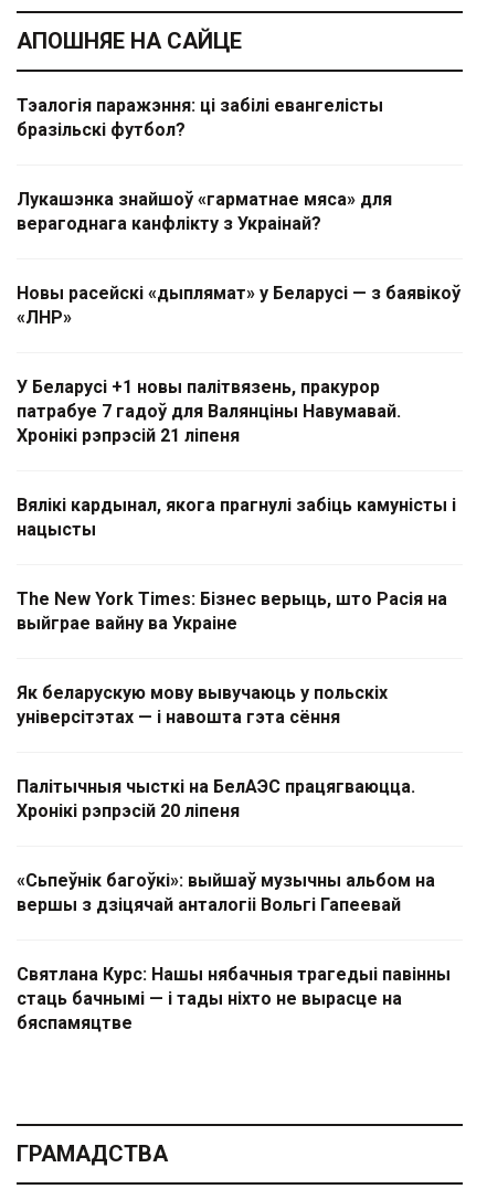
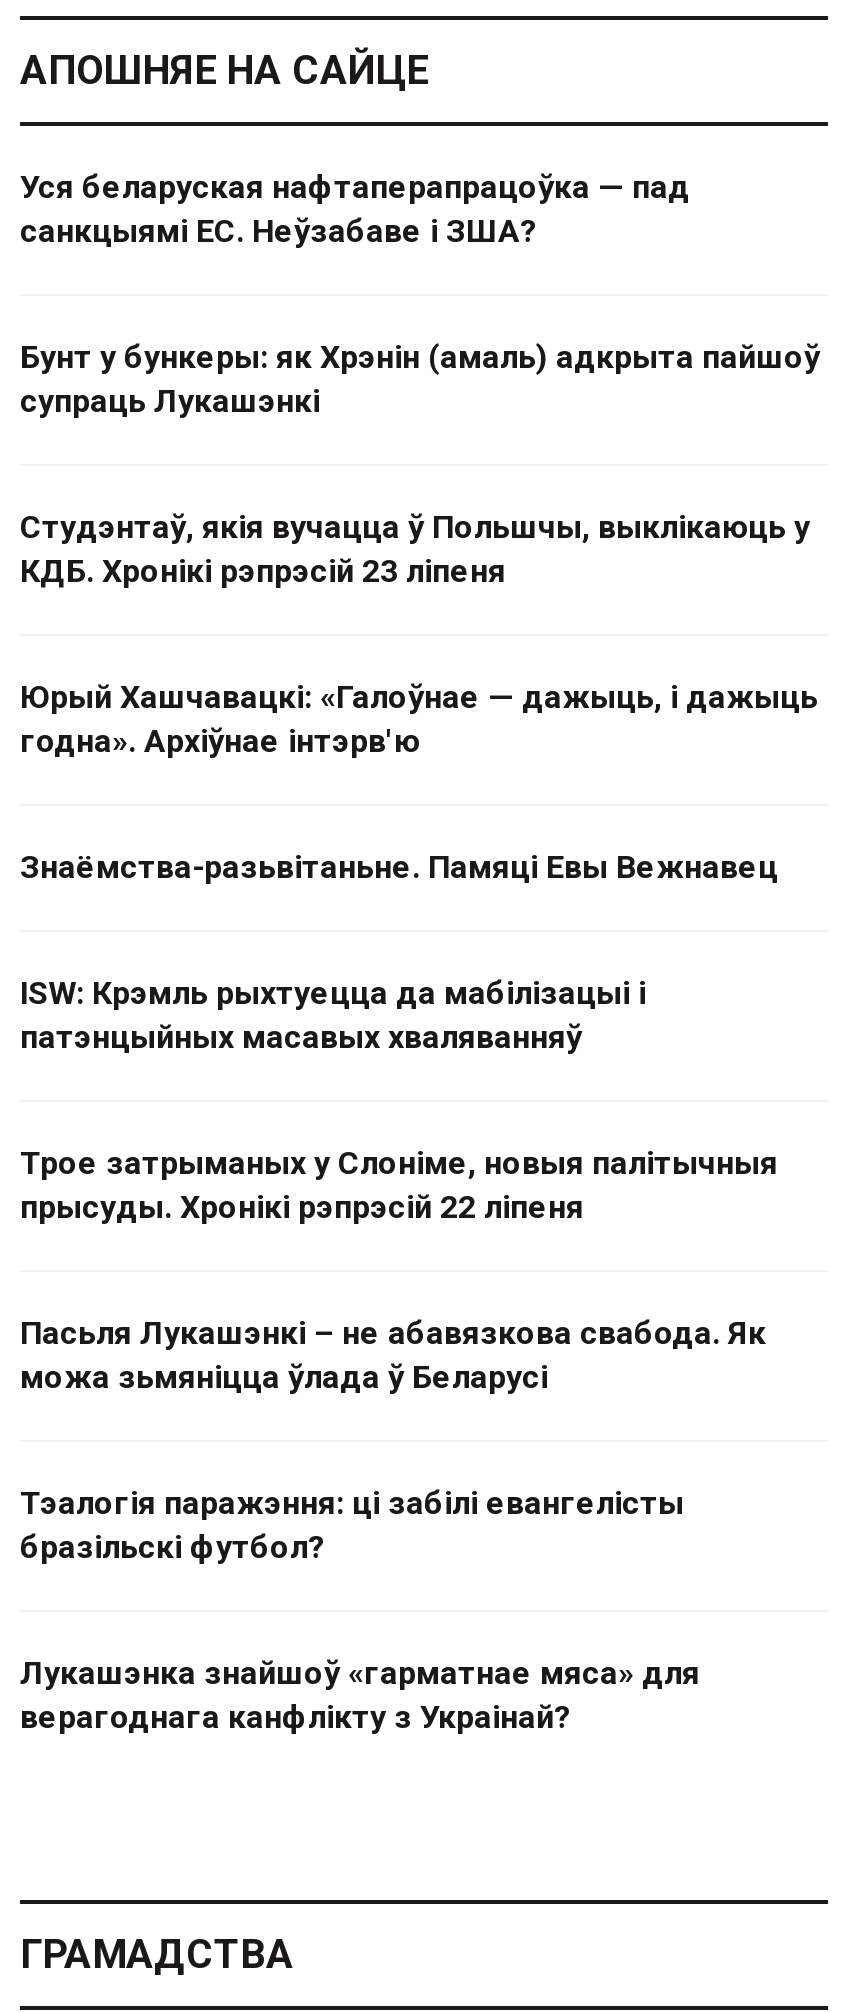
+ Уся беларуская нафтаперапрацоўка — пад
+ санкцыямі ЕС. Неўзабаве і ЗША?
+ Бунт у бункеры: як Хрэнін (амаль) адкрыта пайшоў
+ супраць Лукашэнкі
+ Студэнтаў, якія вучацца ў Польшчы, выклікаюць у
+ КДБ. Хронікі рэпрэсій 23 ліпеня
+ Юрый Хашчавацкі: «Галоўнае — дажыць, і дажыць
+ годна». Архіўнае інтэрв'ю
+ Знаёмства-разьвітаньне. Памяці Евы Вежнавец
+ ISW: Крэмль рыхтуецца да мабілізацыі і
+ патэнцыйных масавых хваляванняў
+ Трое затрыманых у Слоніме, новыя палітычныя
+ прысуды. Хронікі рэпрэсій 22 ліпеня
+ Пасьля Лукашэнкі – не абавязкова свабода. Як
+ можа зьмяніцца ўлада ў Беларусі

moved down: Тэалогія паражэння: ці забілі евангелісты | бразільскі футбол? | Лукашэнка знайшоў «гарматнае мяса» для | верагоднага канфлікту з Украінай?

- Новы расейскі «дыплямат» у Беларусі — з баявікоў
- «ЛНР»
- У Беларусі +1 новы палітвязень, пракурор
- патрабуе 7 гадоў для Валянціны Навумавай.
- Хронікі рэпрэсій 21 ліпеня
- Вялікі кардынал, якога прагнулі забіць камуністы і
- нацысты
- The New York Times: Бізнес верыць, што Расія на
- выйграе вайну ва Украіне
- Як беларускую мову вывучаюць у польскіх
- універсітэтах — і навошта гэта сёння
- Палітычныя чысткі на БелАЭС працягваюцца.
- Хронікі рэпрэсій 20 ліпеня
- «Сьпеўнік багоўкі»: выйшаў музычны альбом на
- вершы з дзіцячай анталогіі Вольгі Гапеевай
- Святлана Курс: Нашы нябачныя трагедыі павінны
- стаць бачнымі — і тады ніхто не вырасце на
- бяспамяцтве
